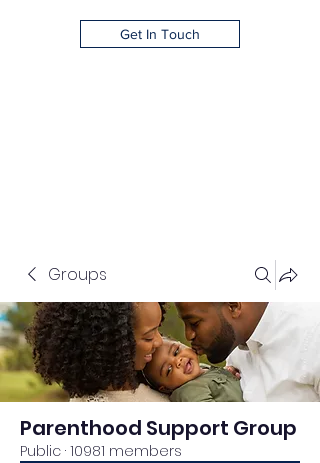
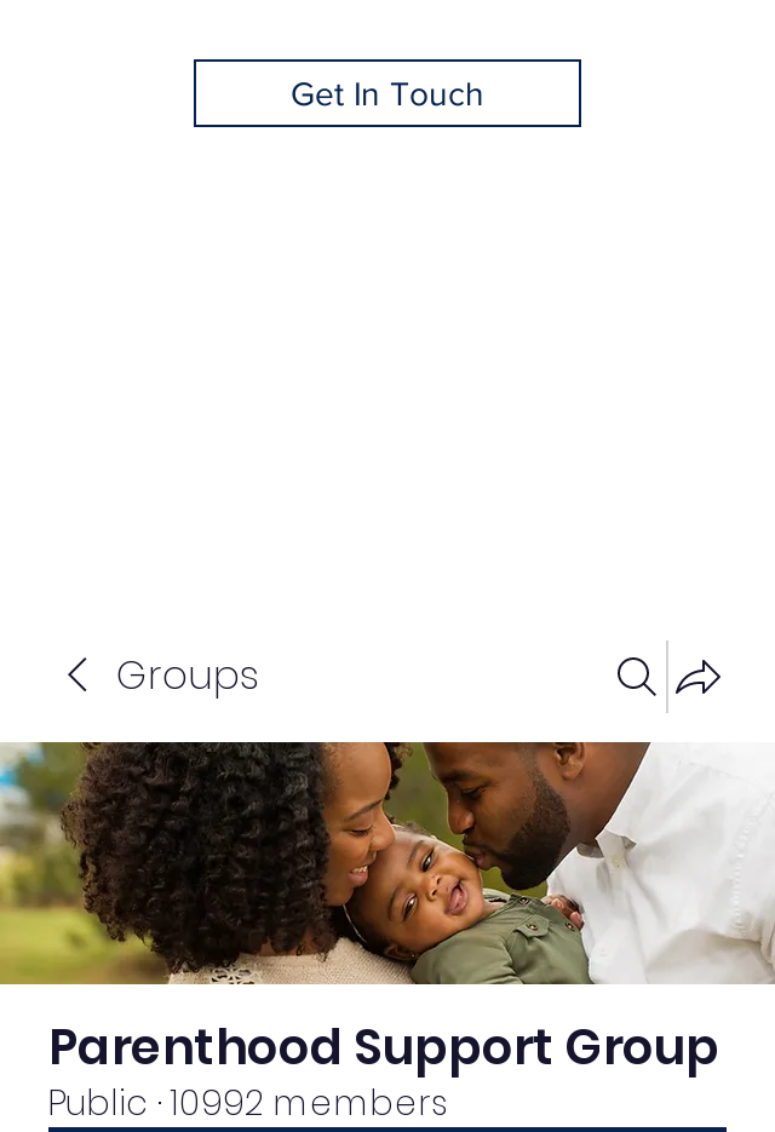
- Public 10981 members
+ Public 10992 members
